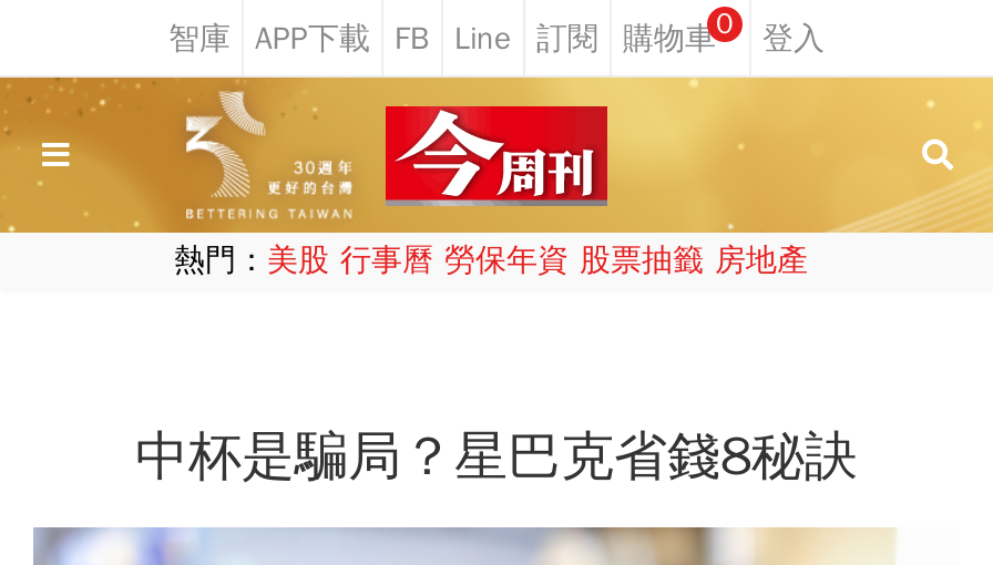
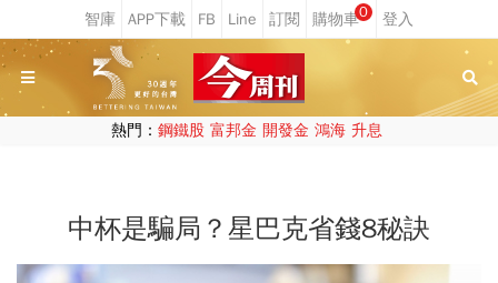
- 熱門：美股 行事曆 勞保年資 股票抽籤 房地產
+ 熱門：鋼鐵股 富邦金 開發金 鴻海 升息
